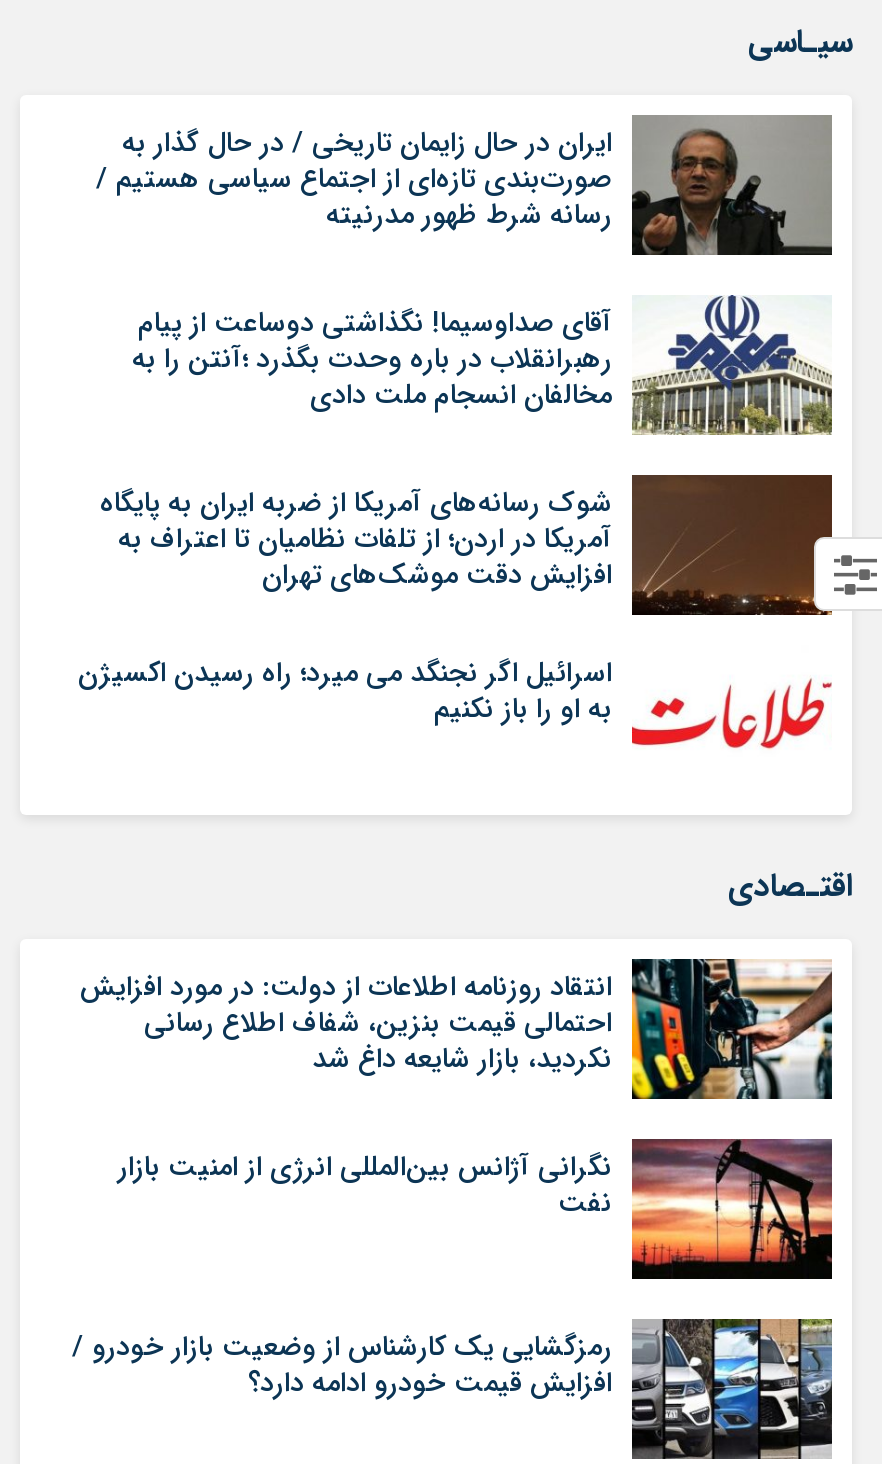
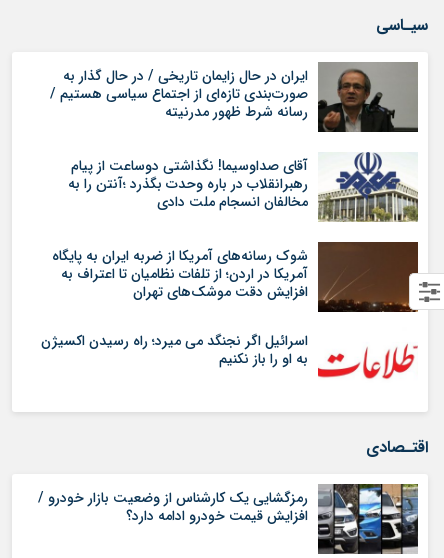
- [image]
- انتقاد روزنامه اطلاعات از دولت: در مورد افزایش
- احتمالی قیمت بنزین، شفاف اطلاع رسانی
- نکردید، بازار شایعه داغ شد
- نگرانی آژانس بین‌المللی انرژی از امنیت بازار
- نفت

- [image]
